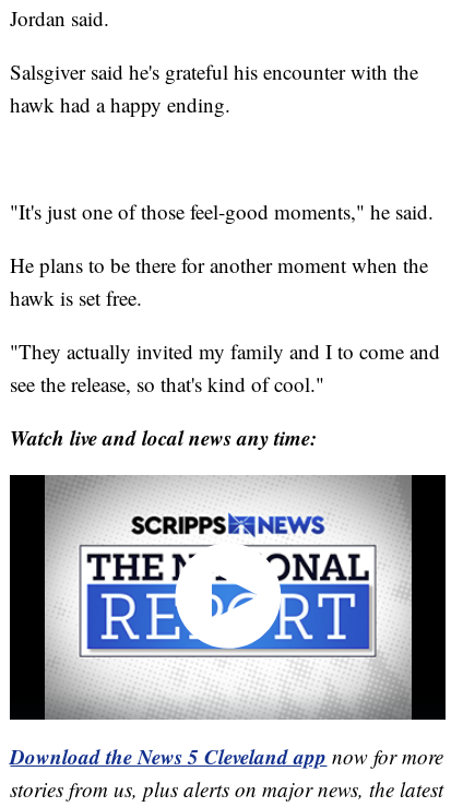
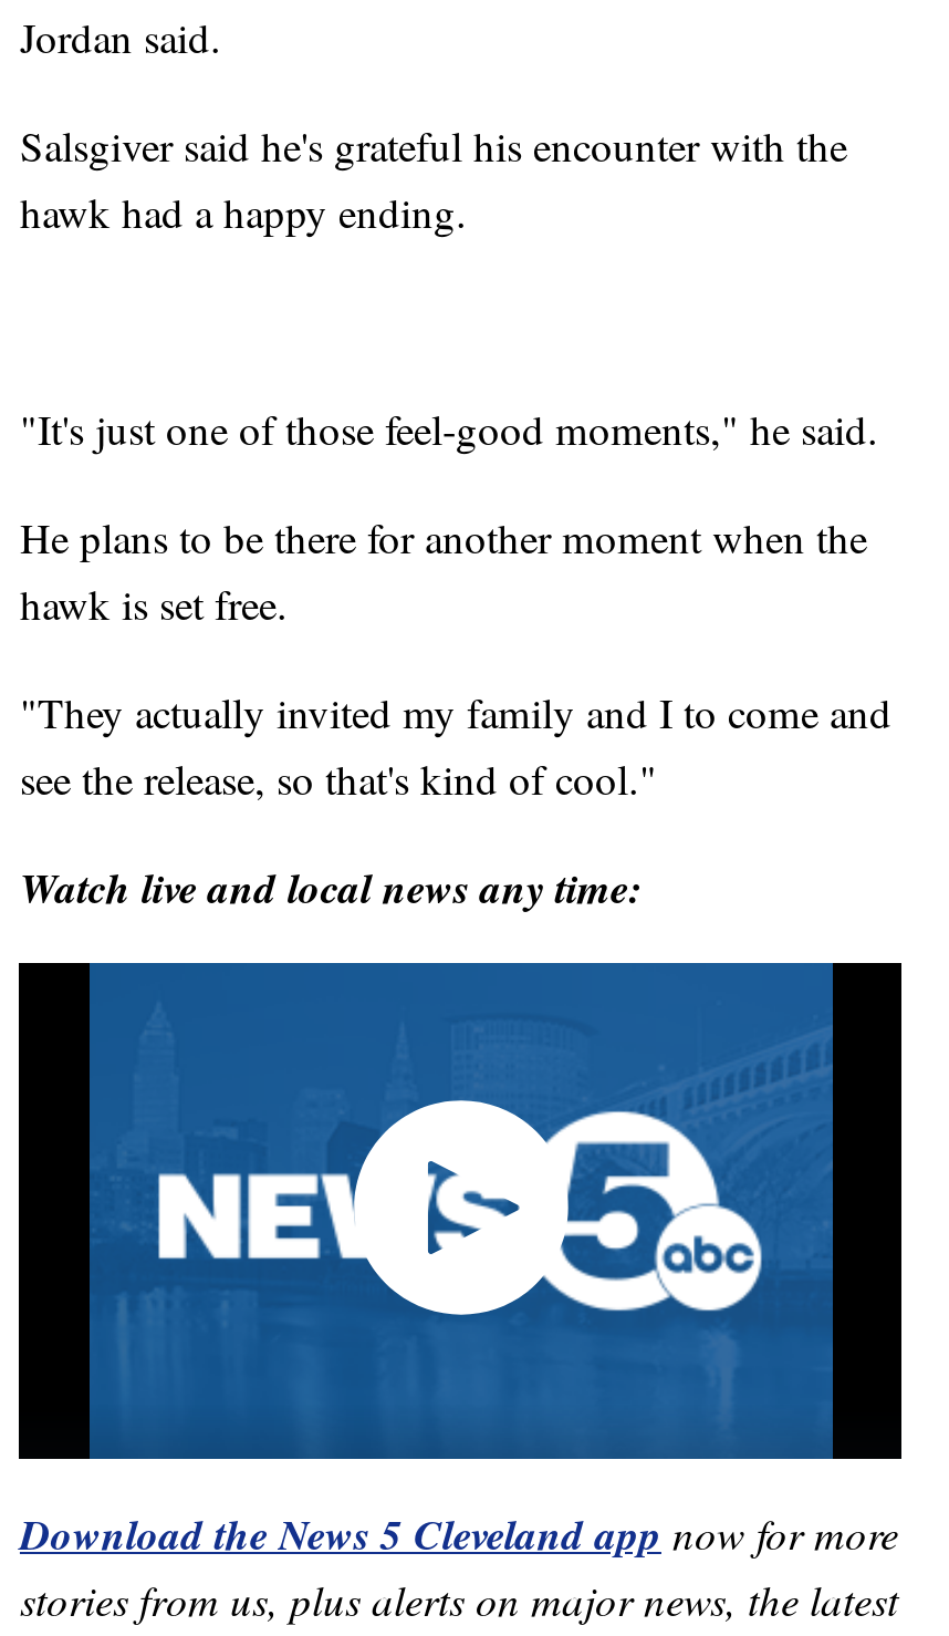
- [image]
+ [image]
